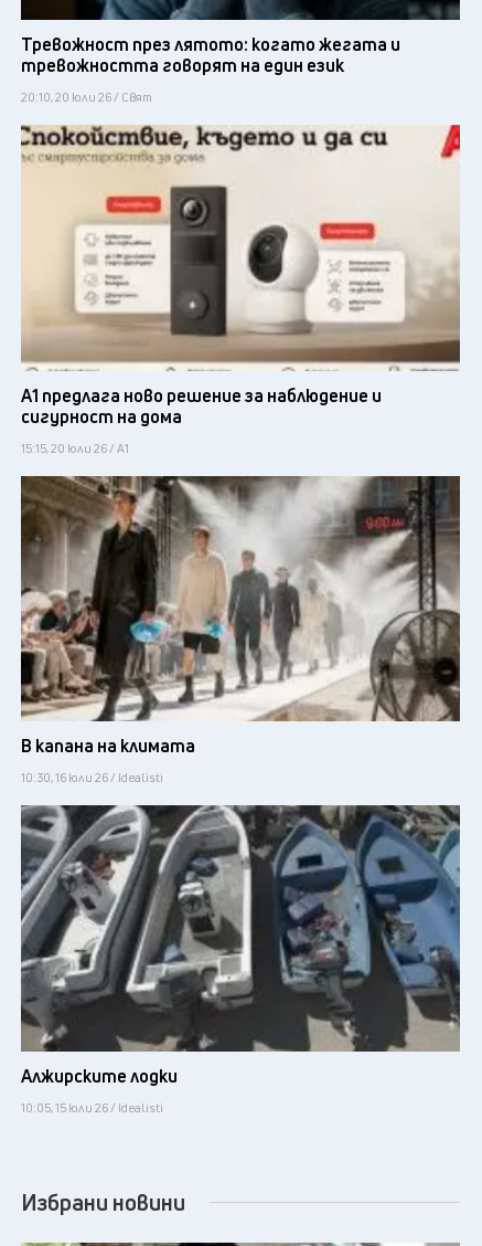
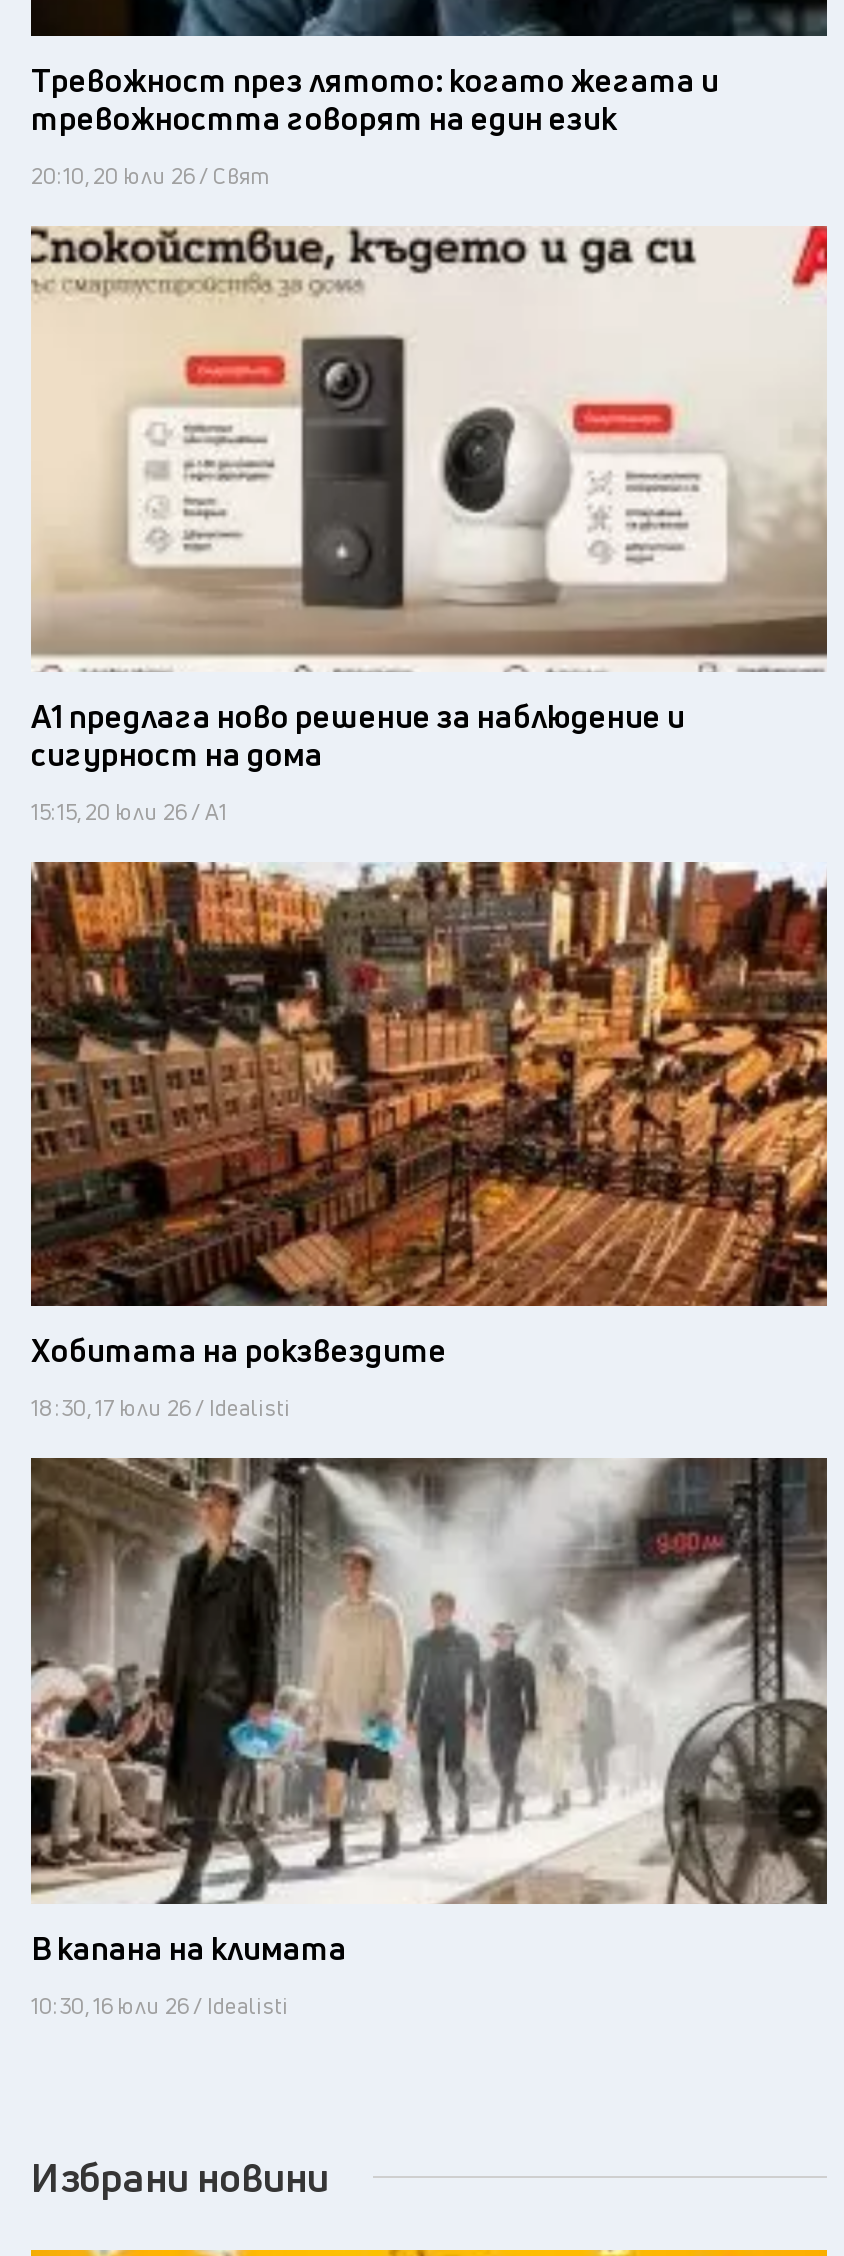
+ [image]
+ Хобитата на рокзвездите
+ 18:30, 17 юли 26 / Idealisti

moved down: [image] | В капана на климата | 10:30, 16 юли 26 / Idealisti

- [image]
- Алжирските лодки
- 10:05, 15 юли 26 / Idealisti
